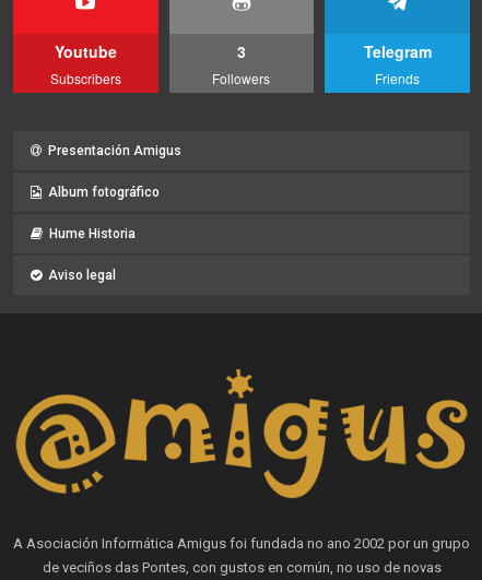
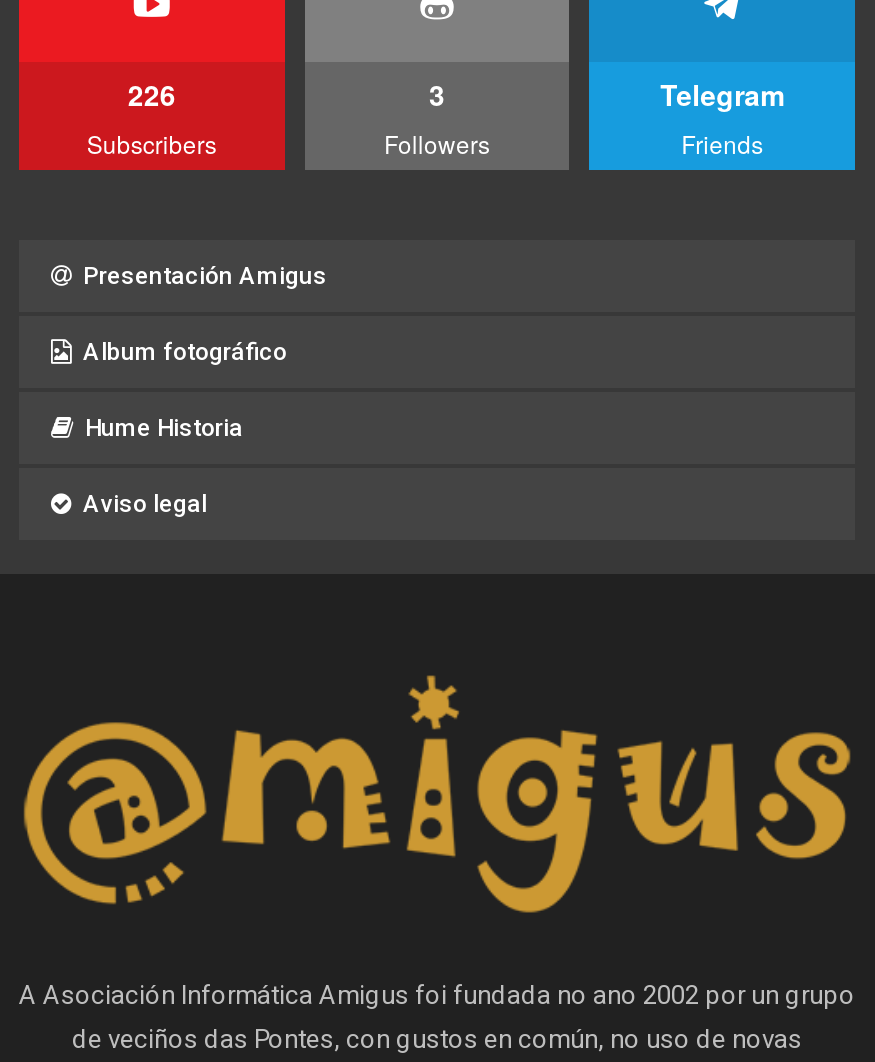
- Youtube
+ 226
